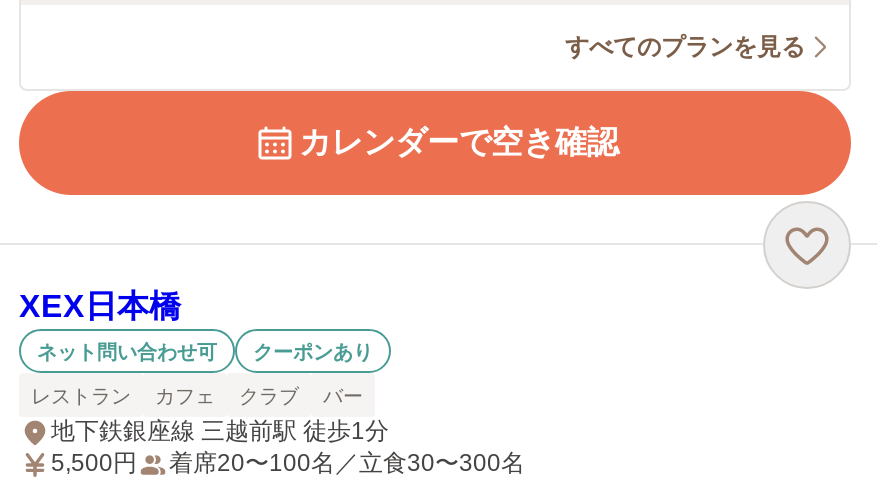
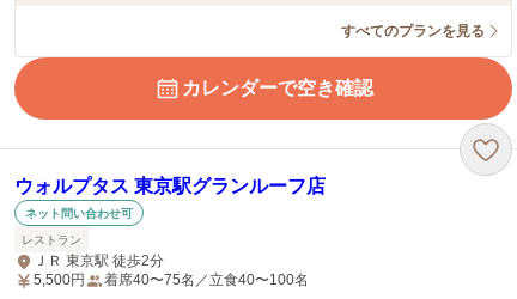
- XEX日本橋
+ ウォルプタス 東京駅グランルーフ店

- クーポンあり

- カフェ
- クラブ
- バー
- 地下鉄銀座線 三越前駅 徒歩1分
+ ＪＲ 東京駅 徒歩2分

- 着席20〜100名／立食30〜300名
+ 着席40〜75名／立食40〜100名
